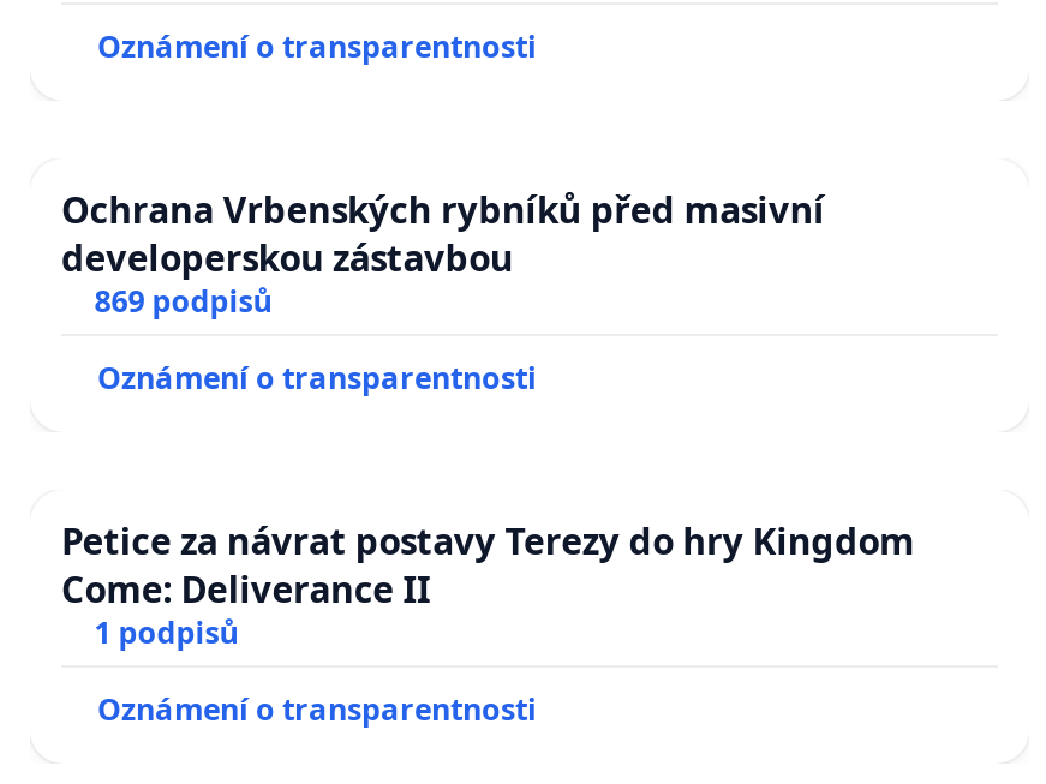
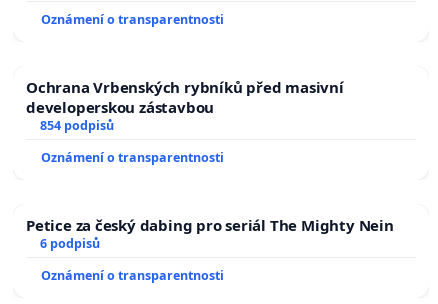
- 869 podpisů
+ 854 podpisů

- Petice za návrat postavy Terezy do hry Kingdom
- Come: Deliverance II
- 1 podpisů
+ Petice za český dabing pro seriál The Mighty Nein
+ 6 podpisů
